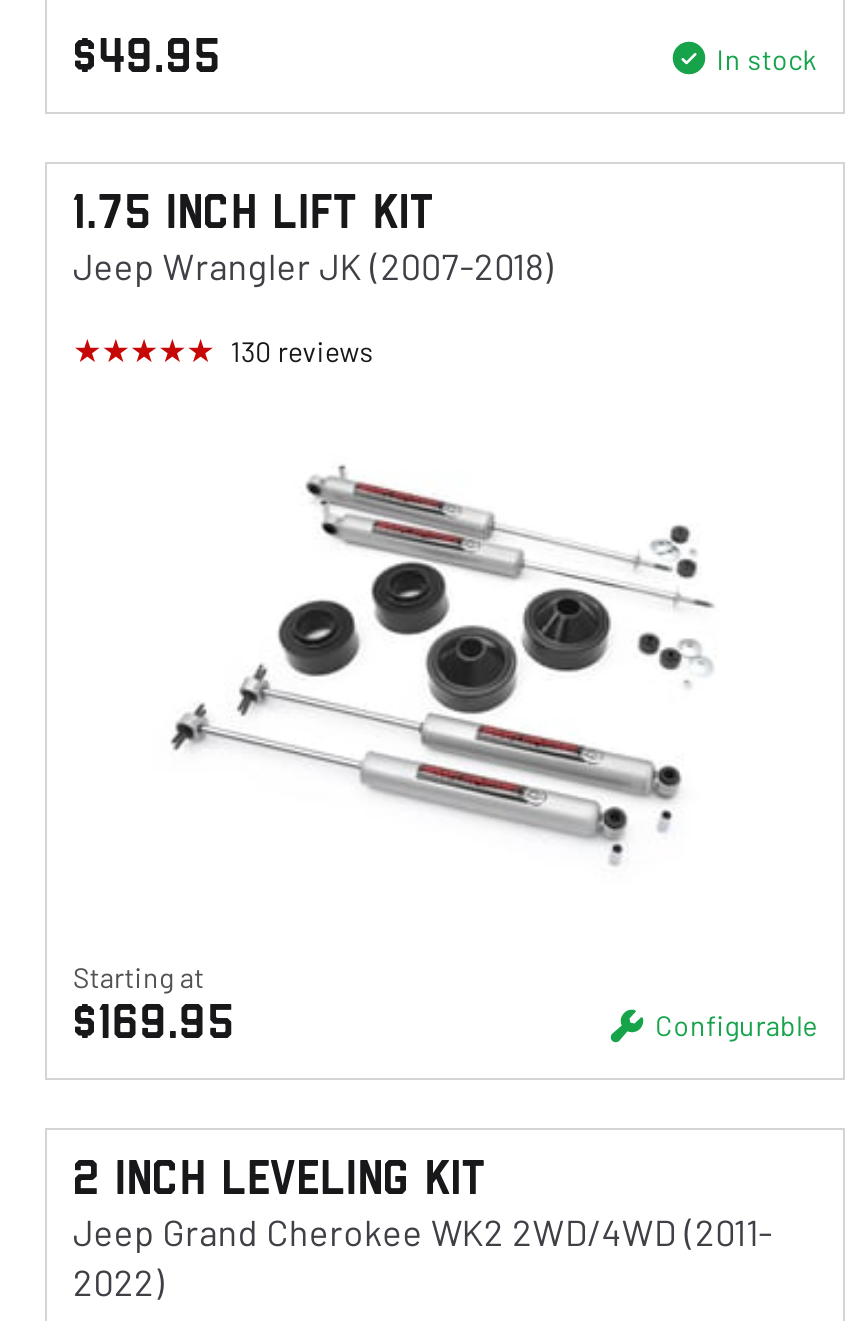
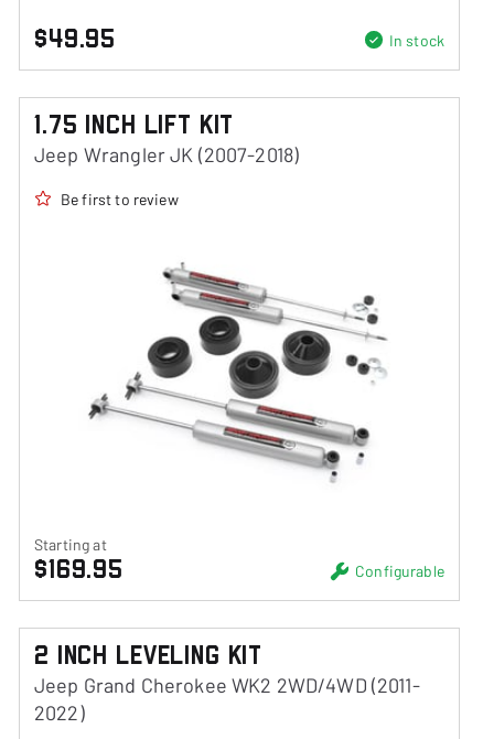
- 130 reviews
+ Be first to review
